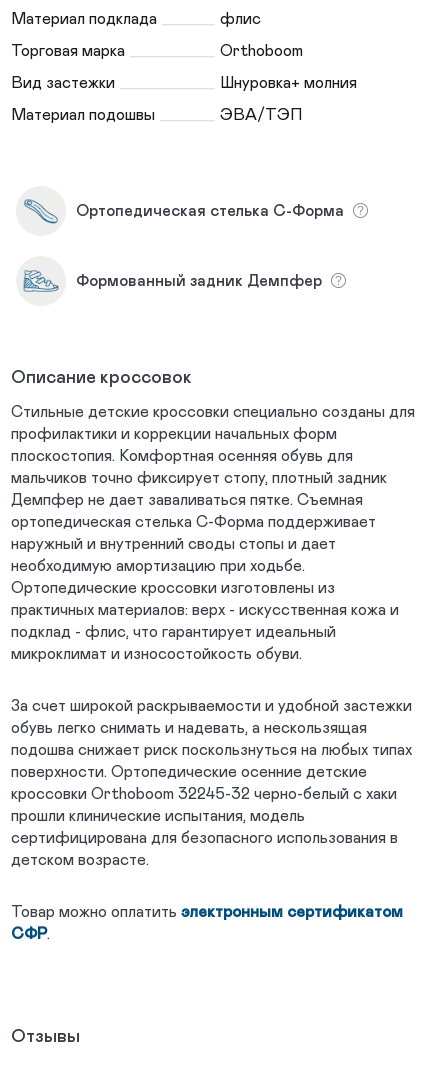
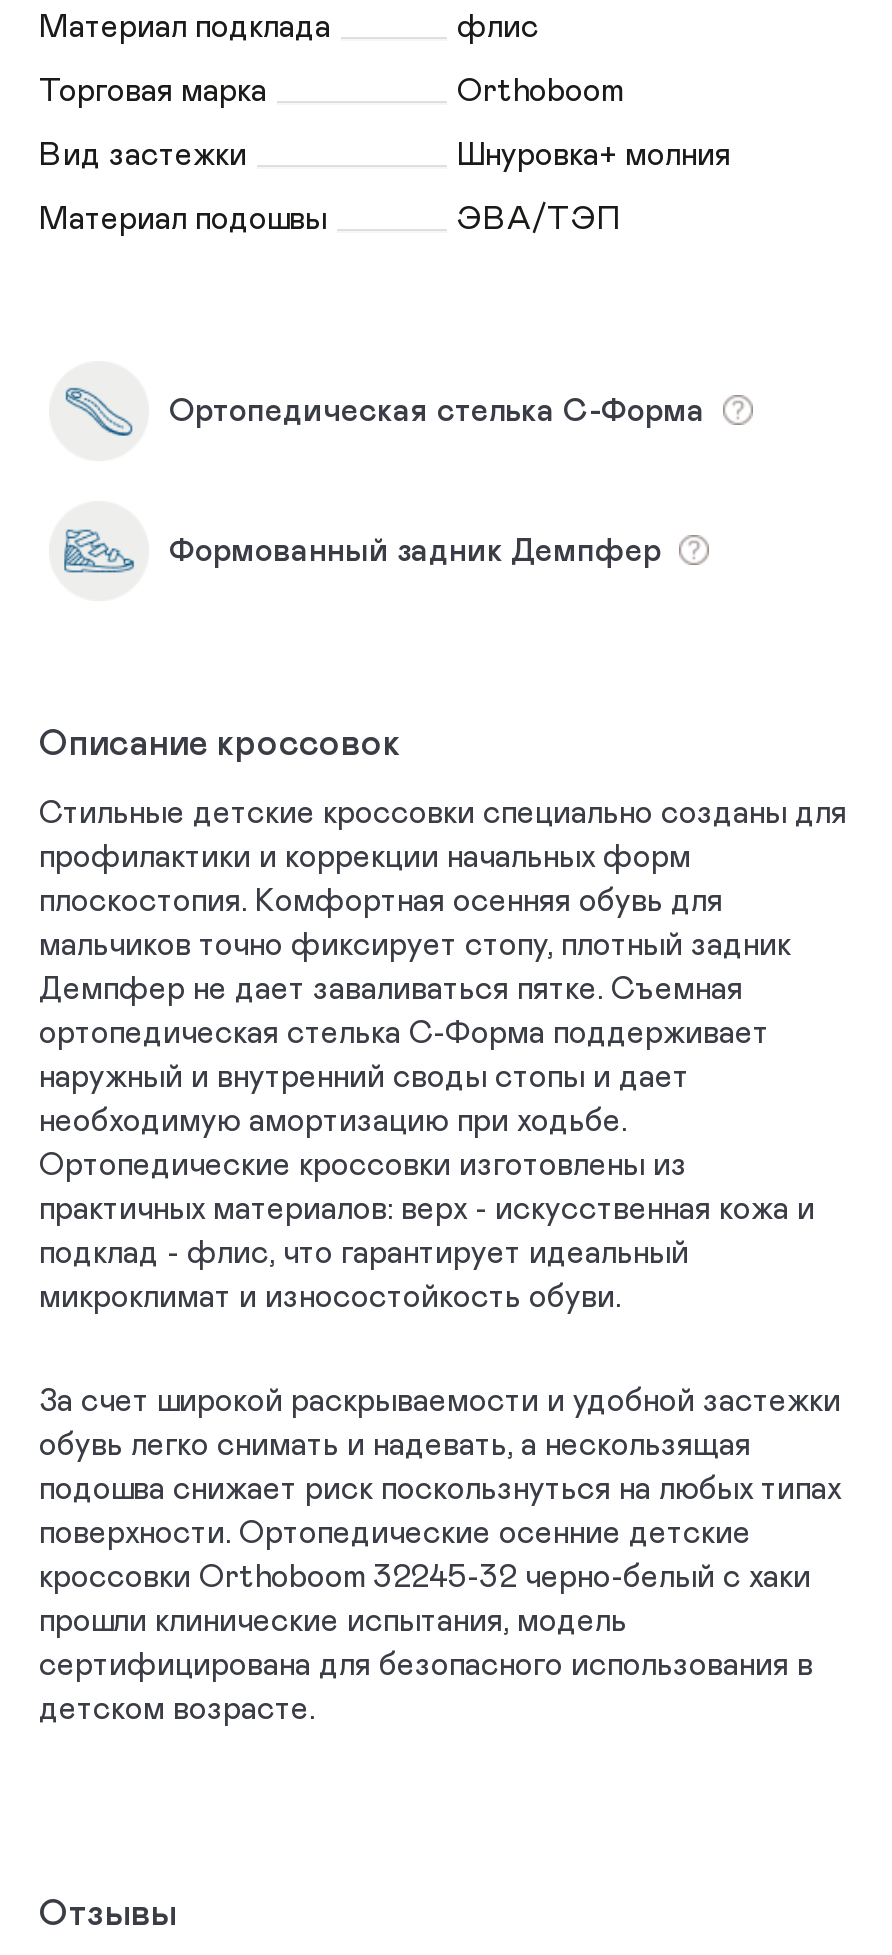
- Товар можно оплатить электронным сертификатом
- СФР.
